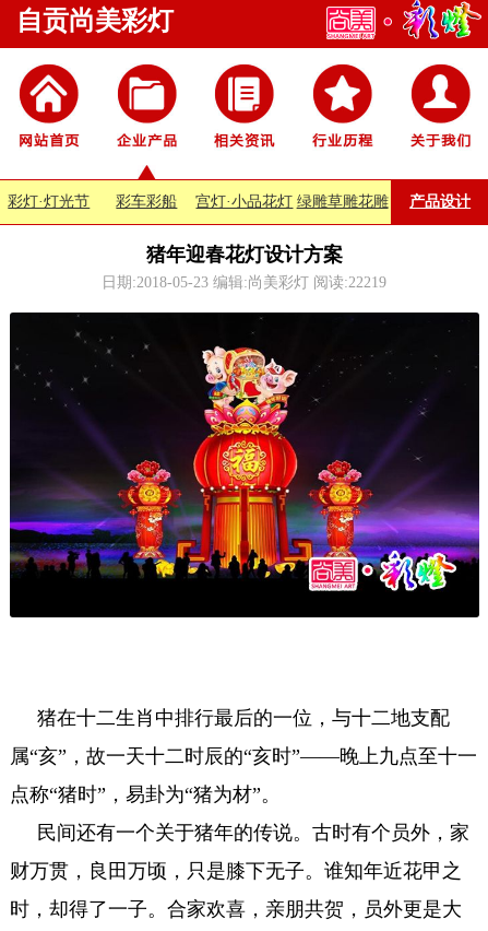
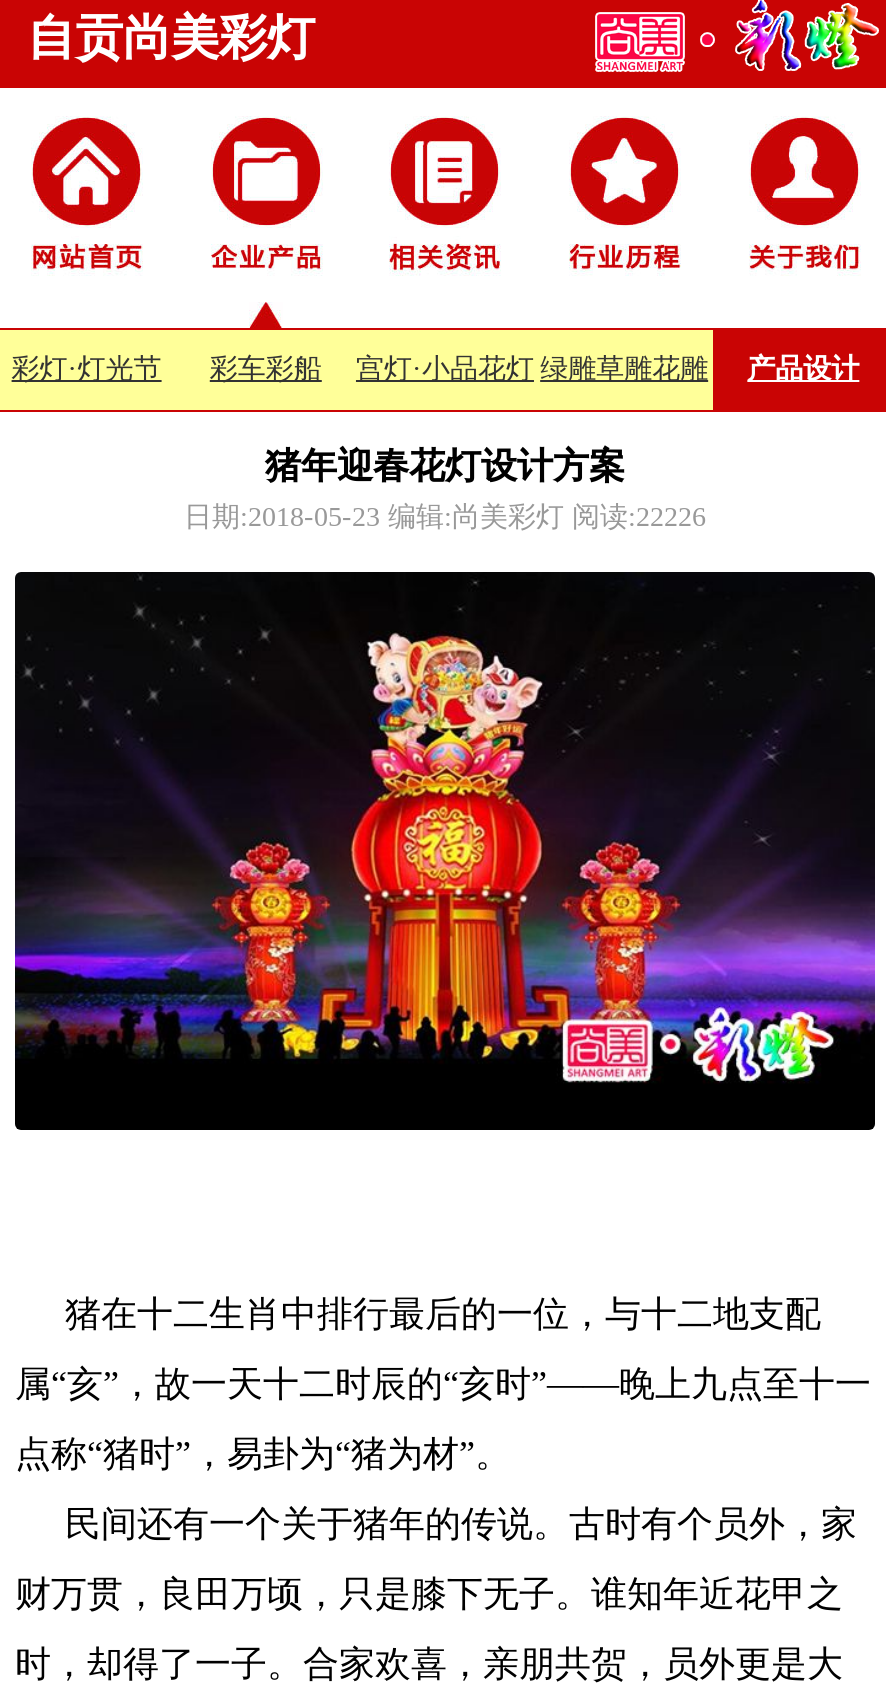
- 日期:2018-05-23 编辑:尚美彩灯 阅读:22219
+ 日期:2018-05-23 编辑:尚美彩灯 阅读:22226
